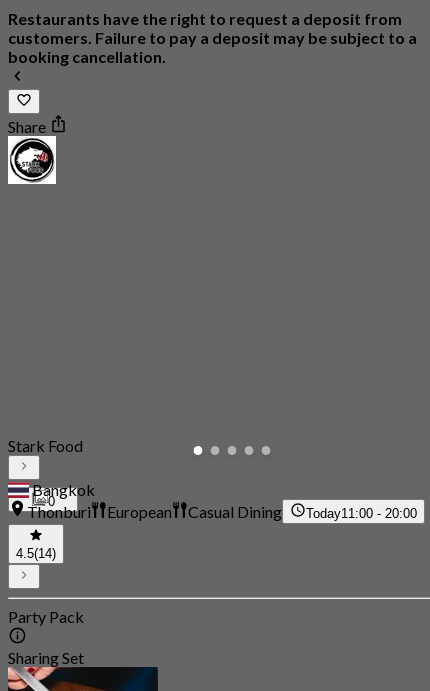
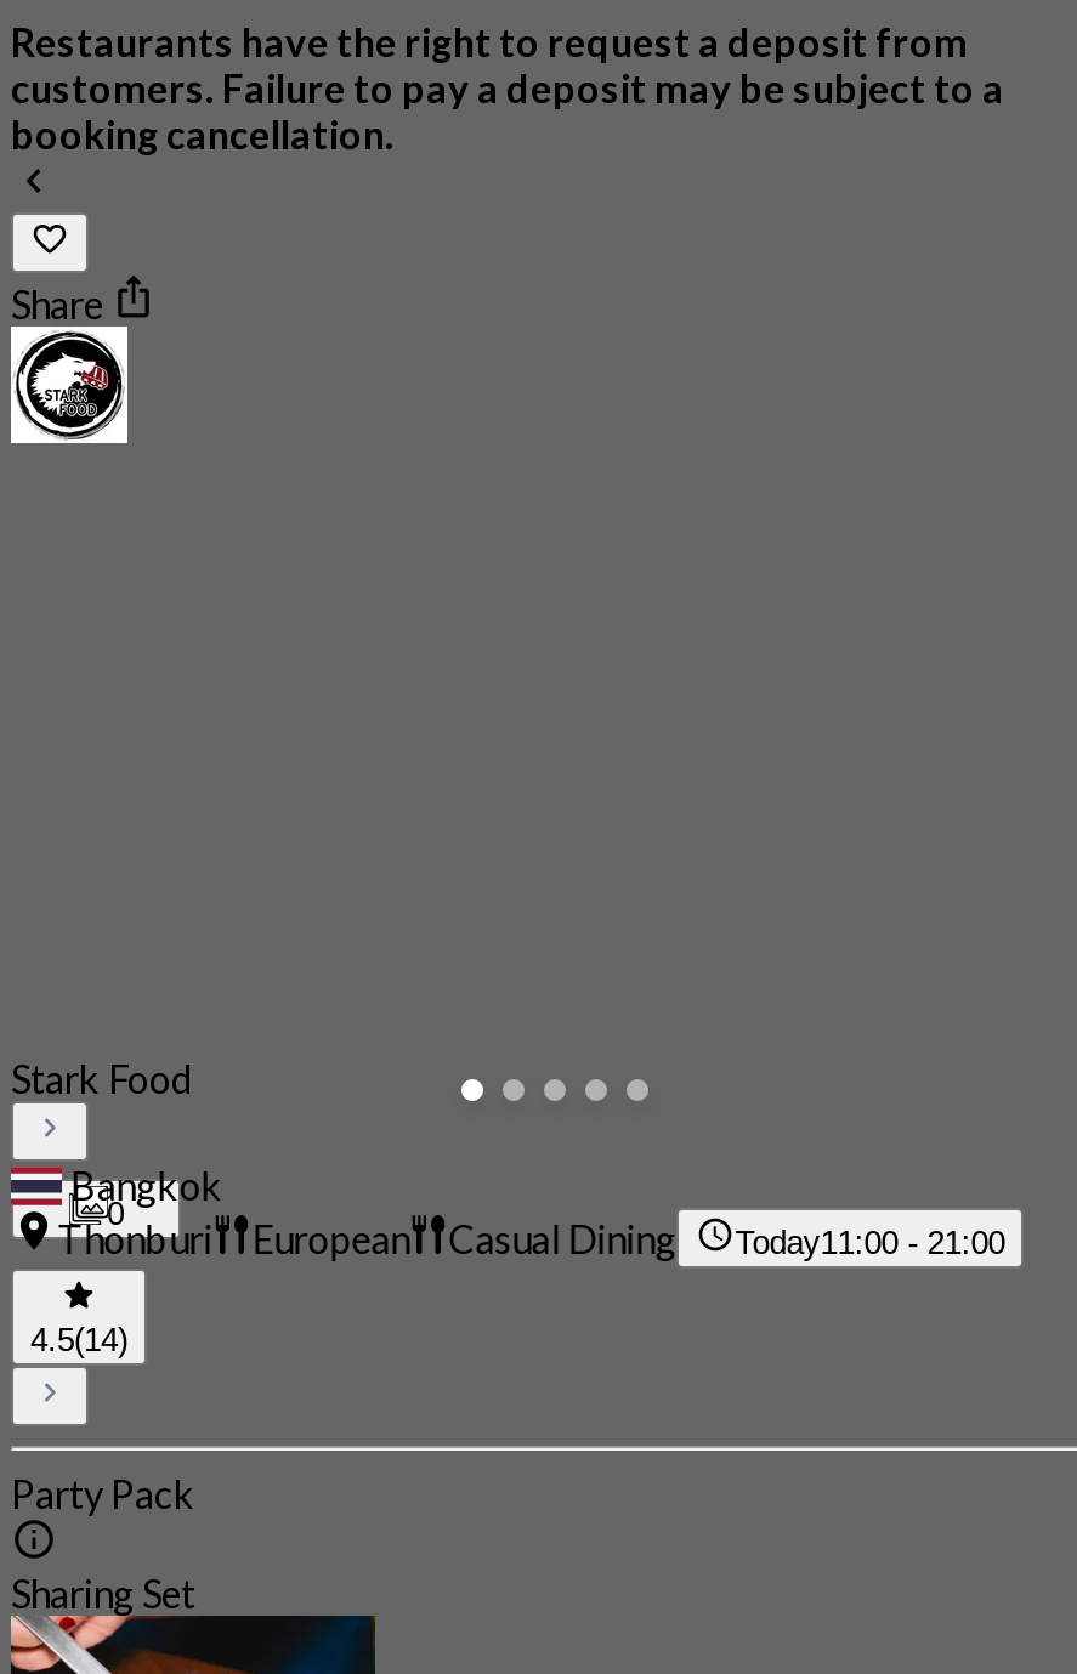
- Today11:00 - 20:00
+ Today11:00 - 21:00
